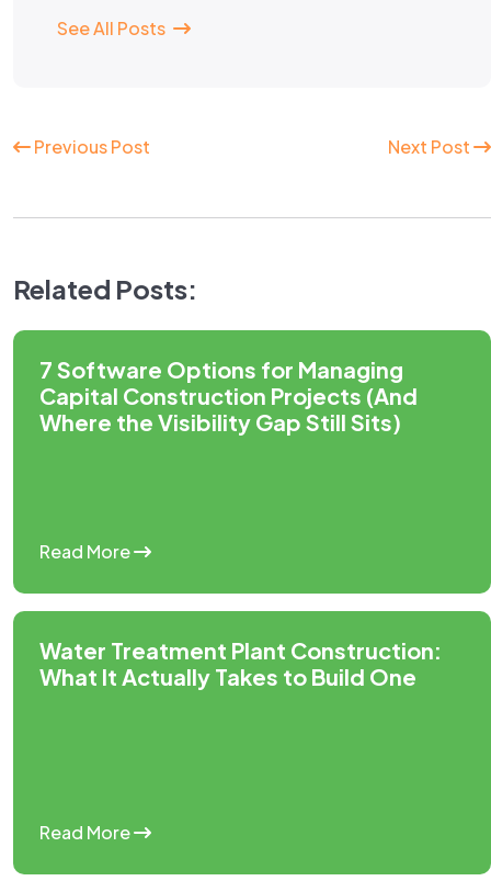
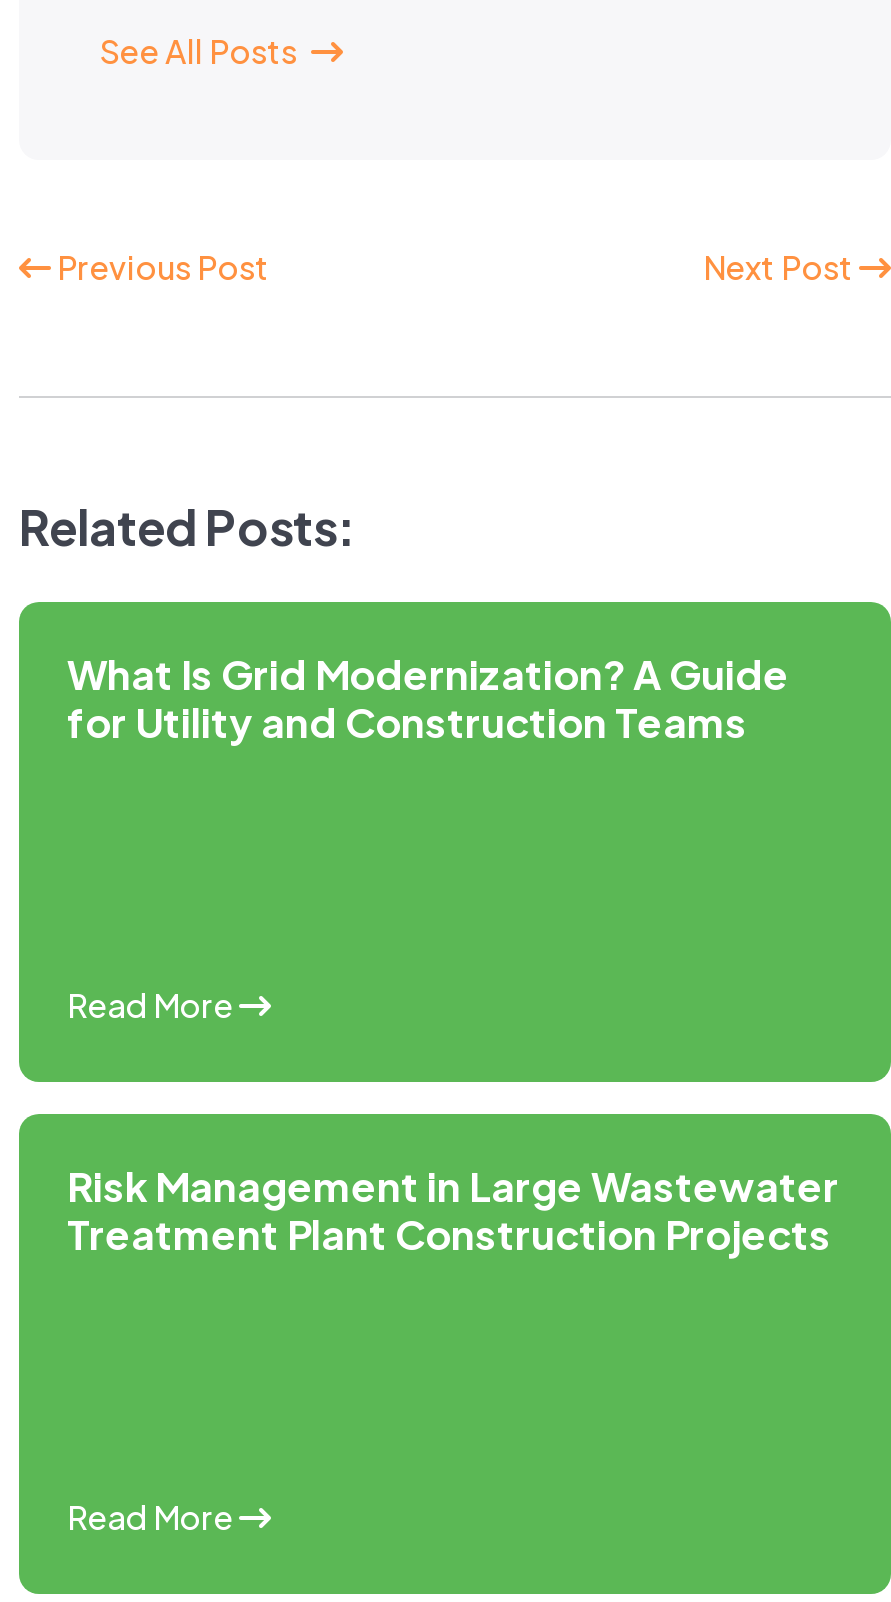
- 7 Software Options for Managing
- Capital Construction Projects (And
- Where the Visibility Gap Still Sits)
+ What Is Grid Modernization? A Guide
+ for Utility and Construction Teams

- Water Treatment Plant Construction:
- What It Actually Takes to Build One
+ Risk Management in Large Wastewater
+ Treatment Plant Construction Projects
